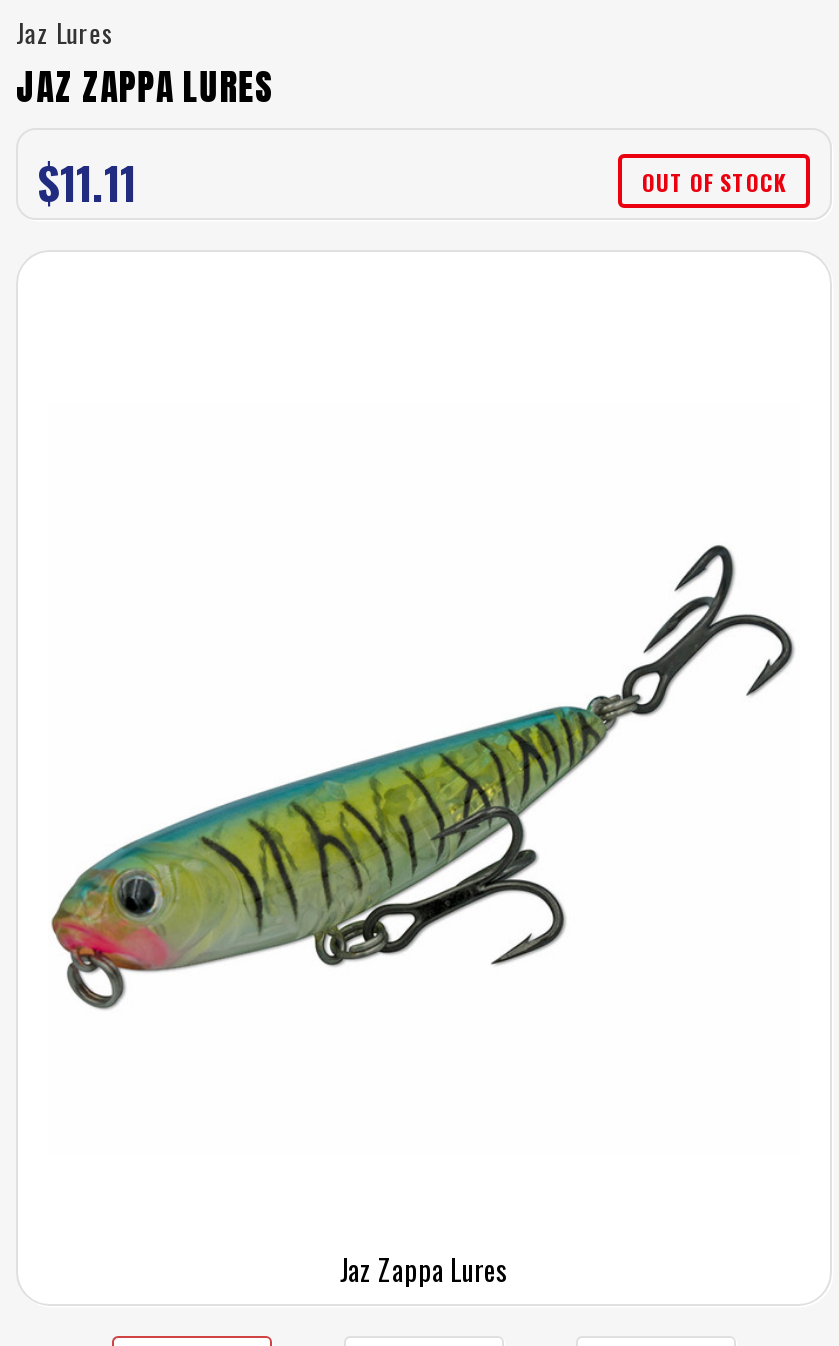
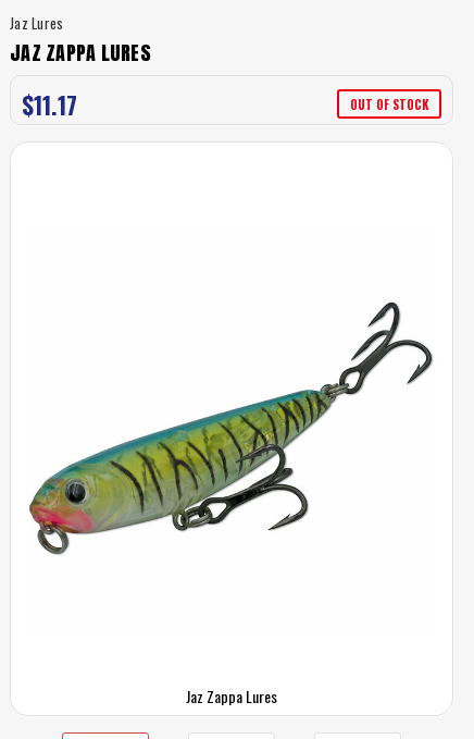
- $11.11
+ $11.17
